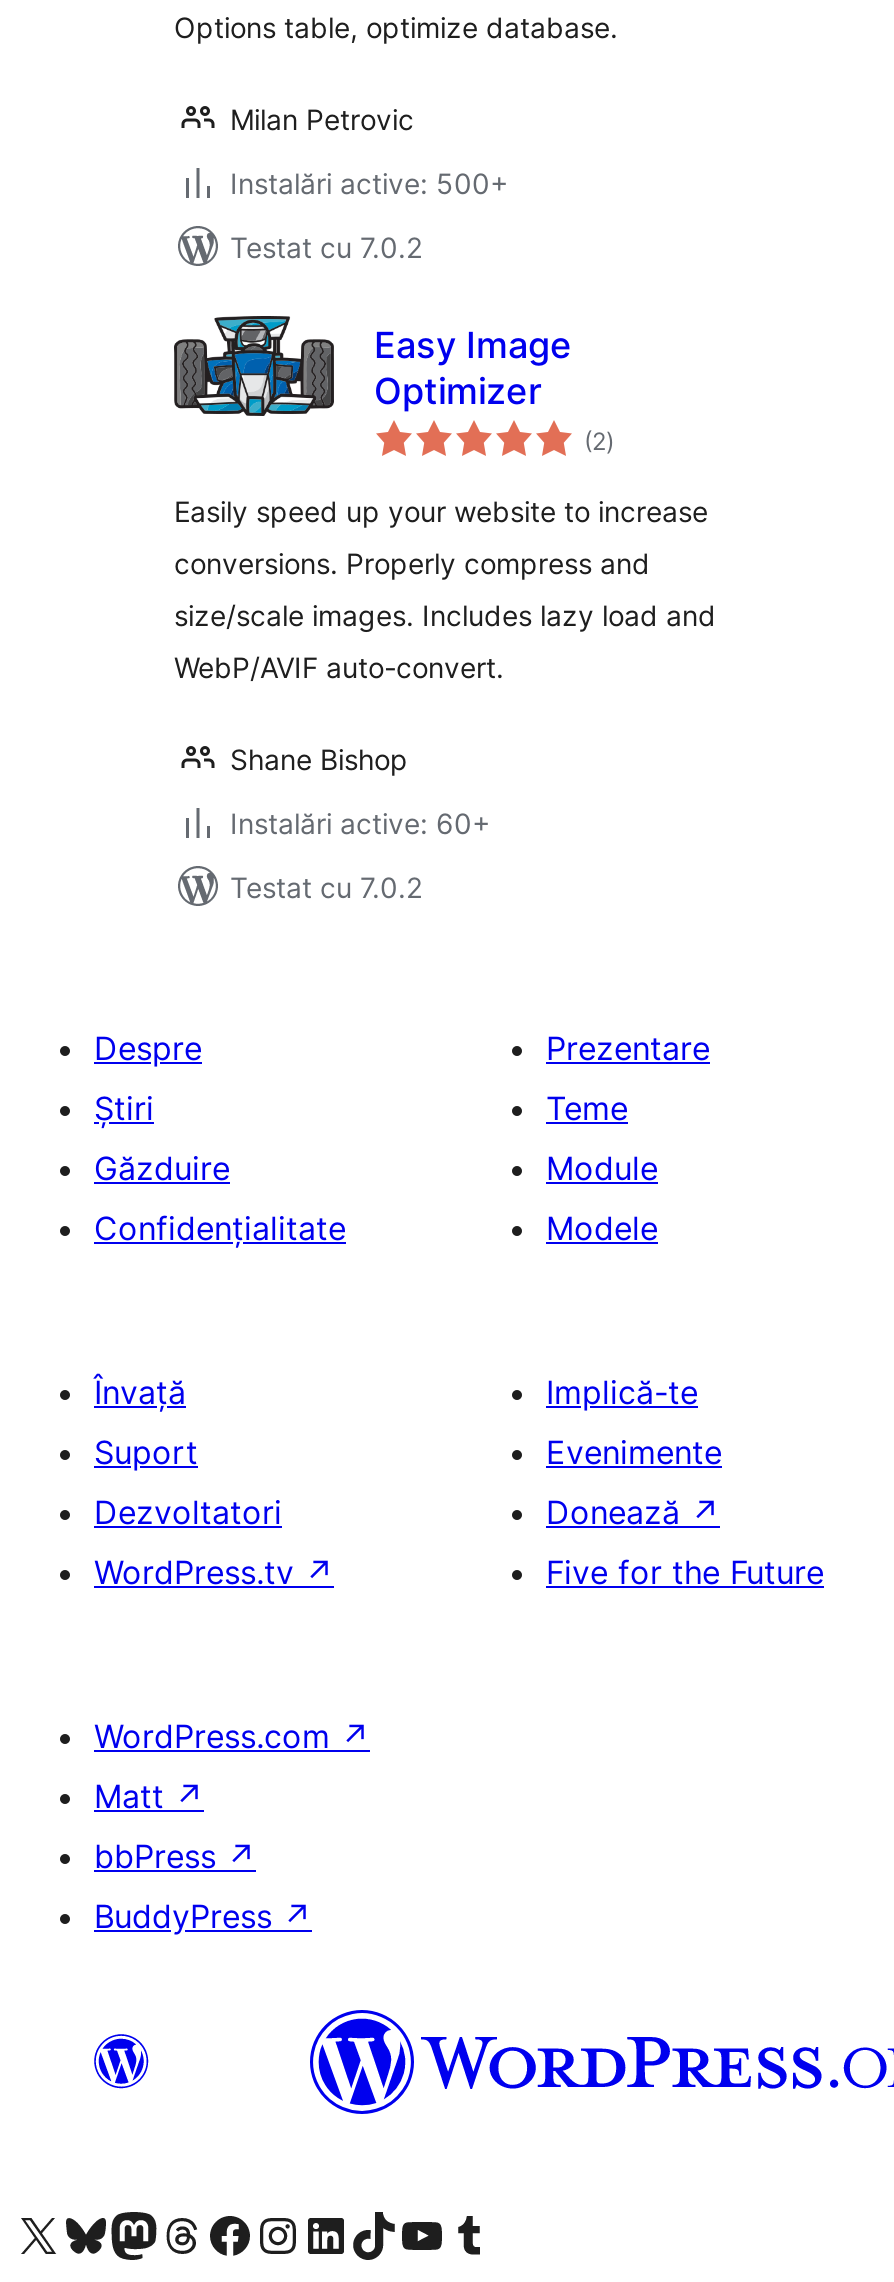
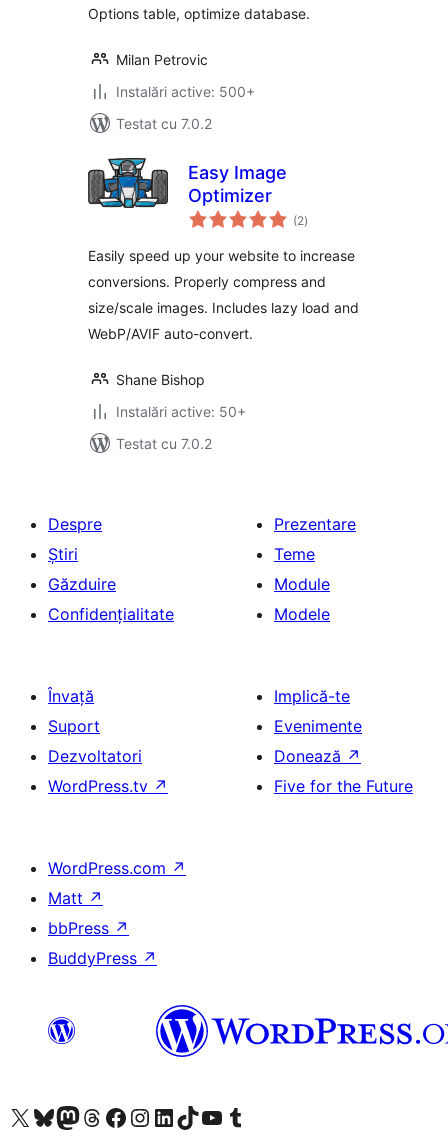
- Instalări active: 60+
+ Instalări active: 50+
